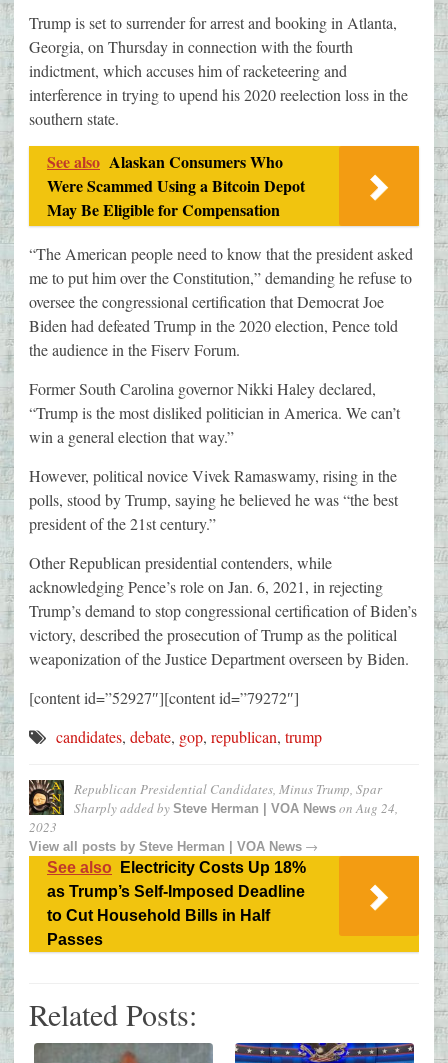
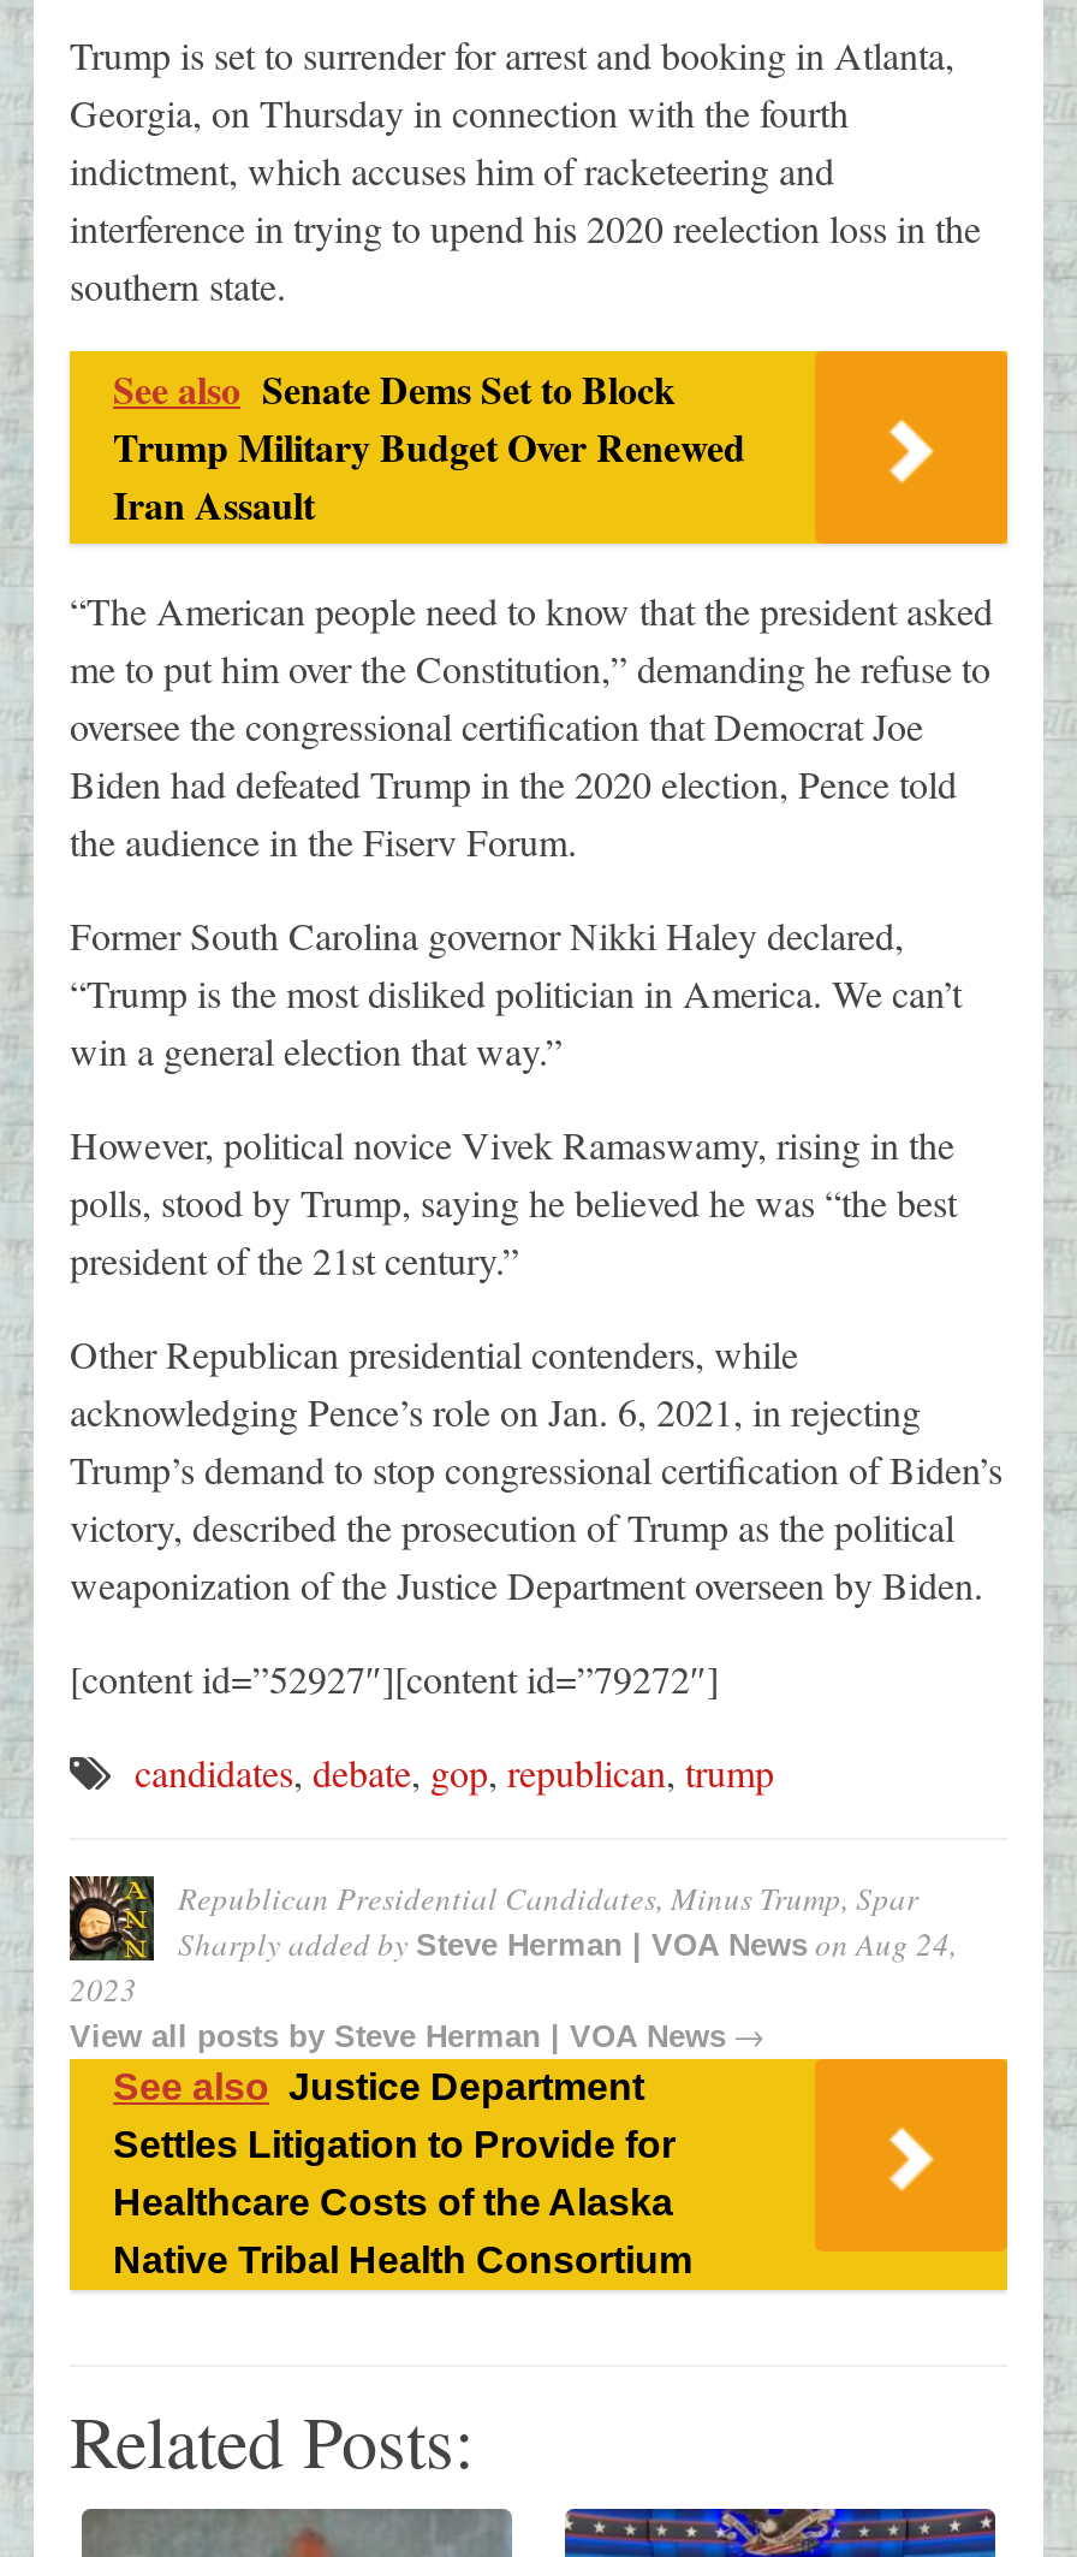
- See also Alaskan Consumers Who
- Were Scammed Using a Bitcoin Depot
- May Be Eligible for Compensation
+ See also Senate Dems Set to Block
+ Trump Military Budget Over Renewed
+ Iran Assault

- See also Electricity Costs Up 18%
- as Trump’s Self-Imposed Deadline
- to Cut Household Bills in Half
- Passes
+ See also Justice Department
+ Settles Litigation to Provide for
+ Healthcare Costs of the Alaska
+ Native Tribal Health Consortium
